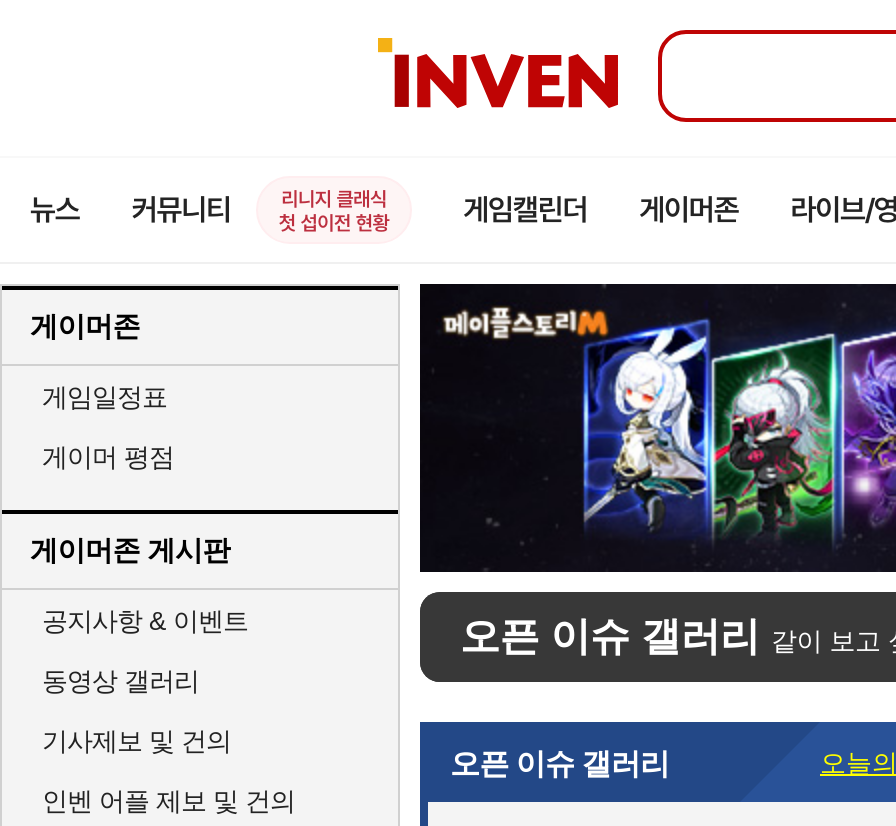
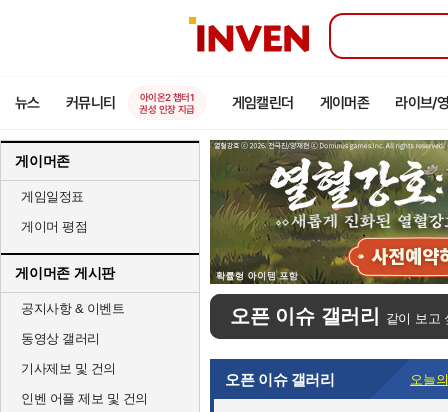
- 리니지 클래식
- 첫 섭이전 현황
+ 아이온2 챕터1
+ 권성 인장 지급

- [image]
+ [image]
